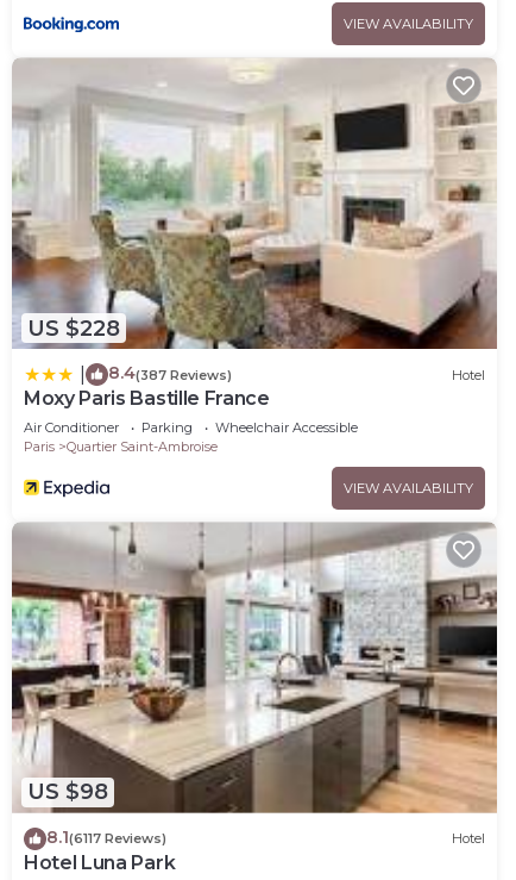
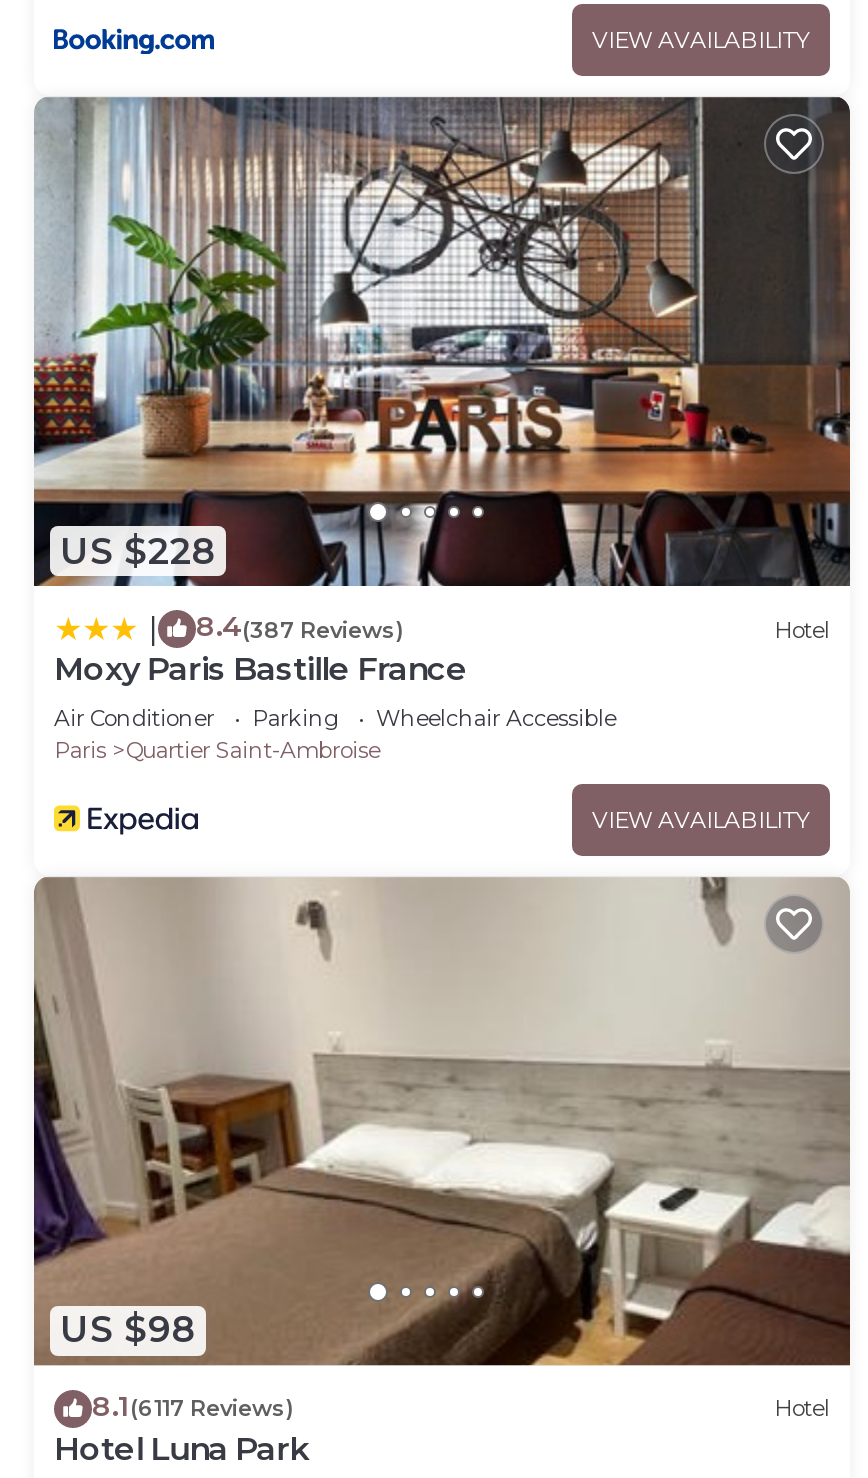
- [image]
+ [image]

- [image]
+ [image]
